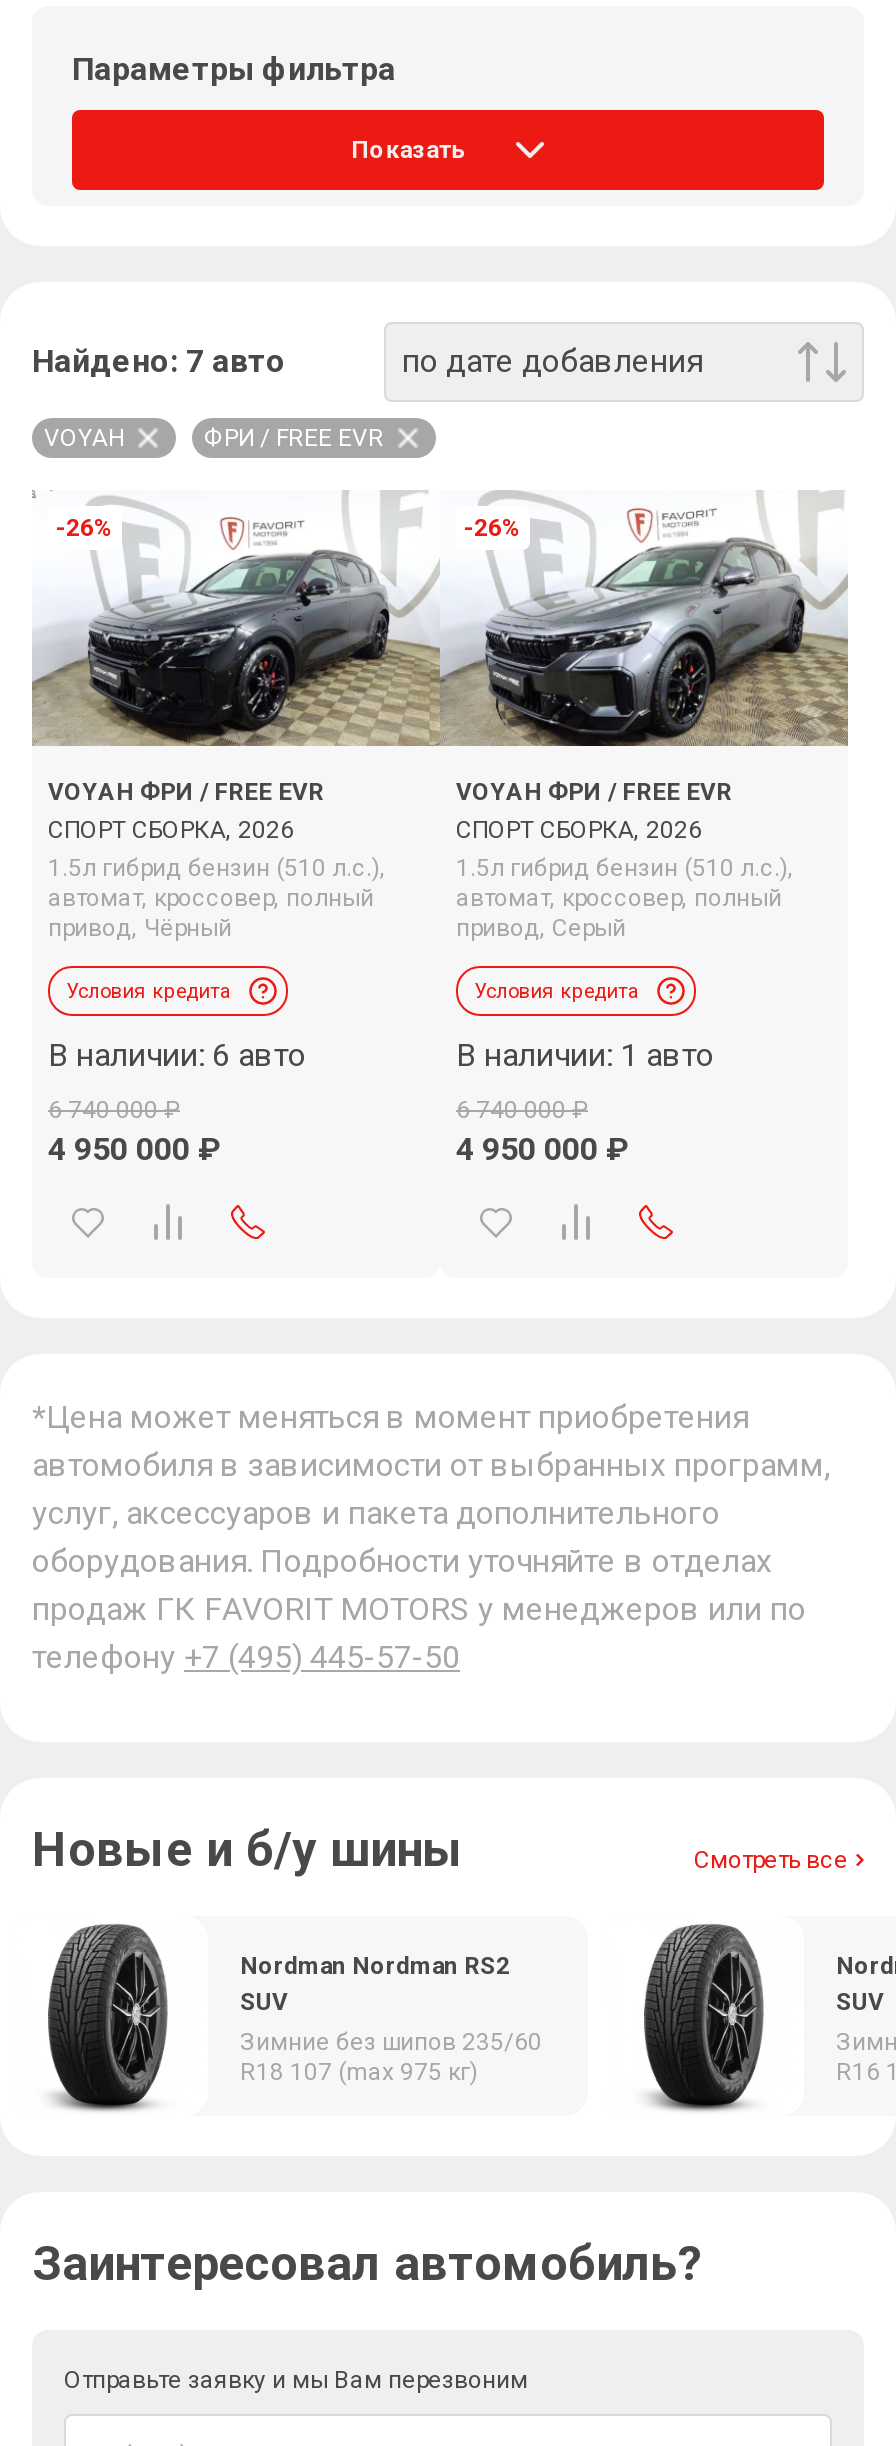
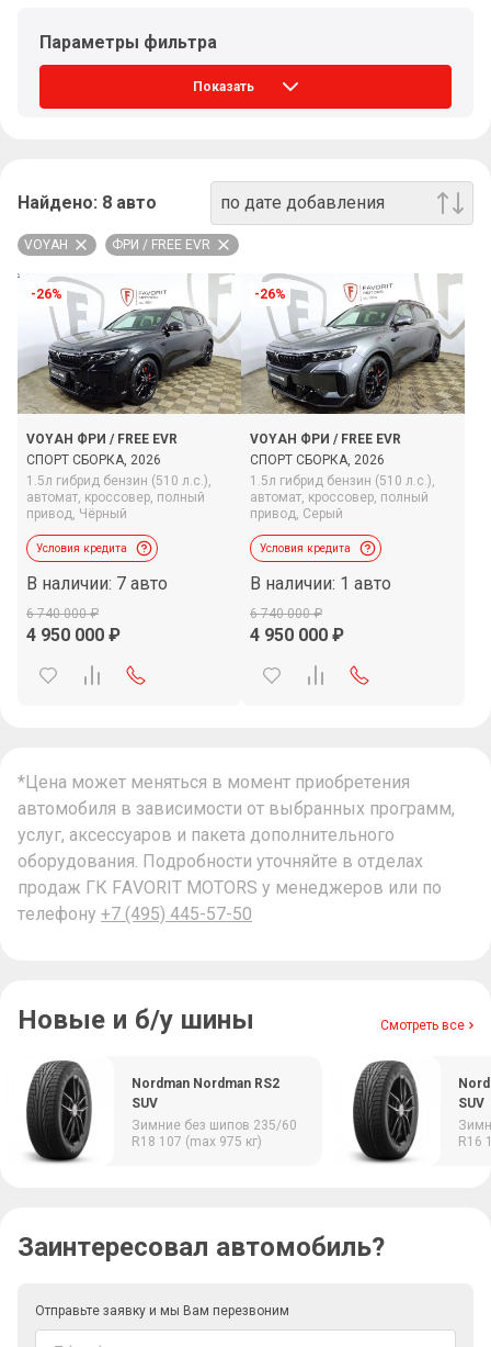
- Найдено: 7 авто
+ Найдено: 8 авто

- В наличии: 6 авто
+ В наличии: 7 авто
